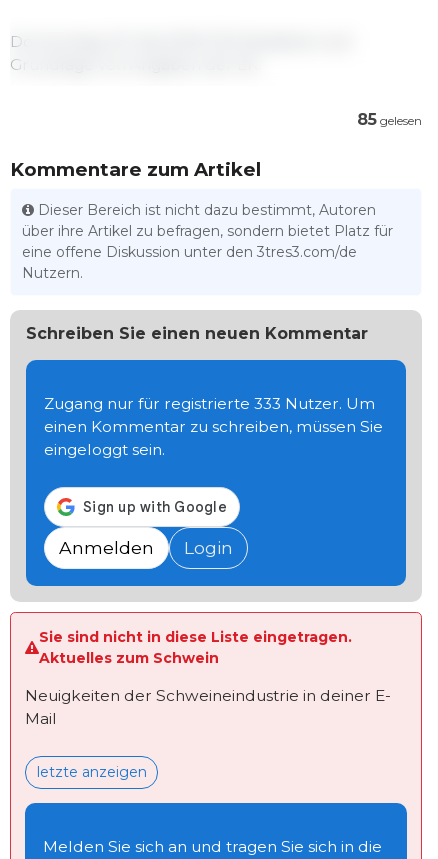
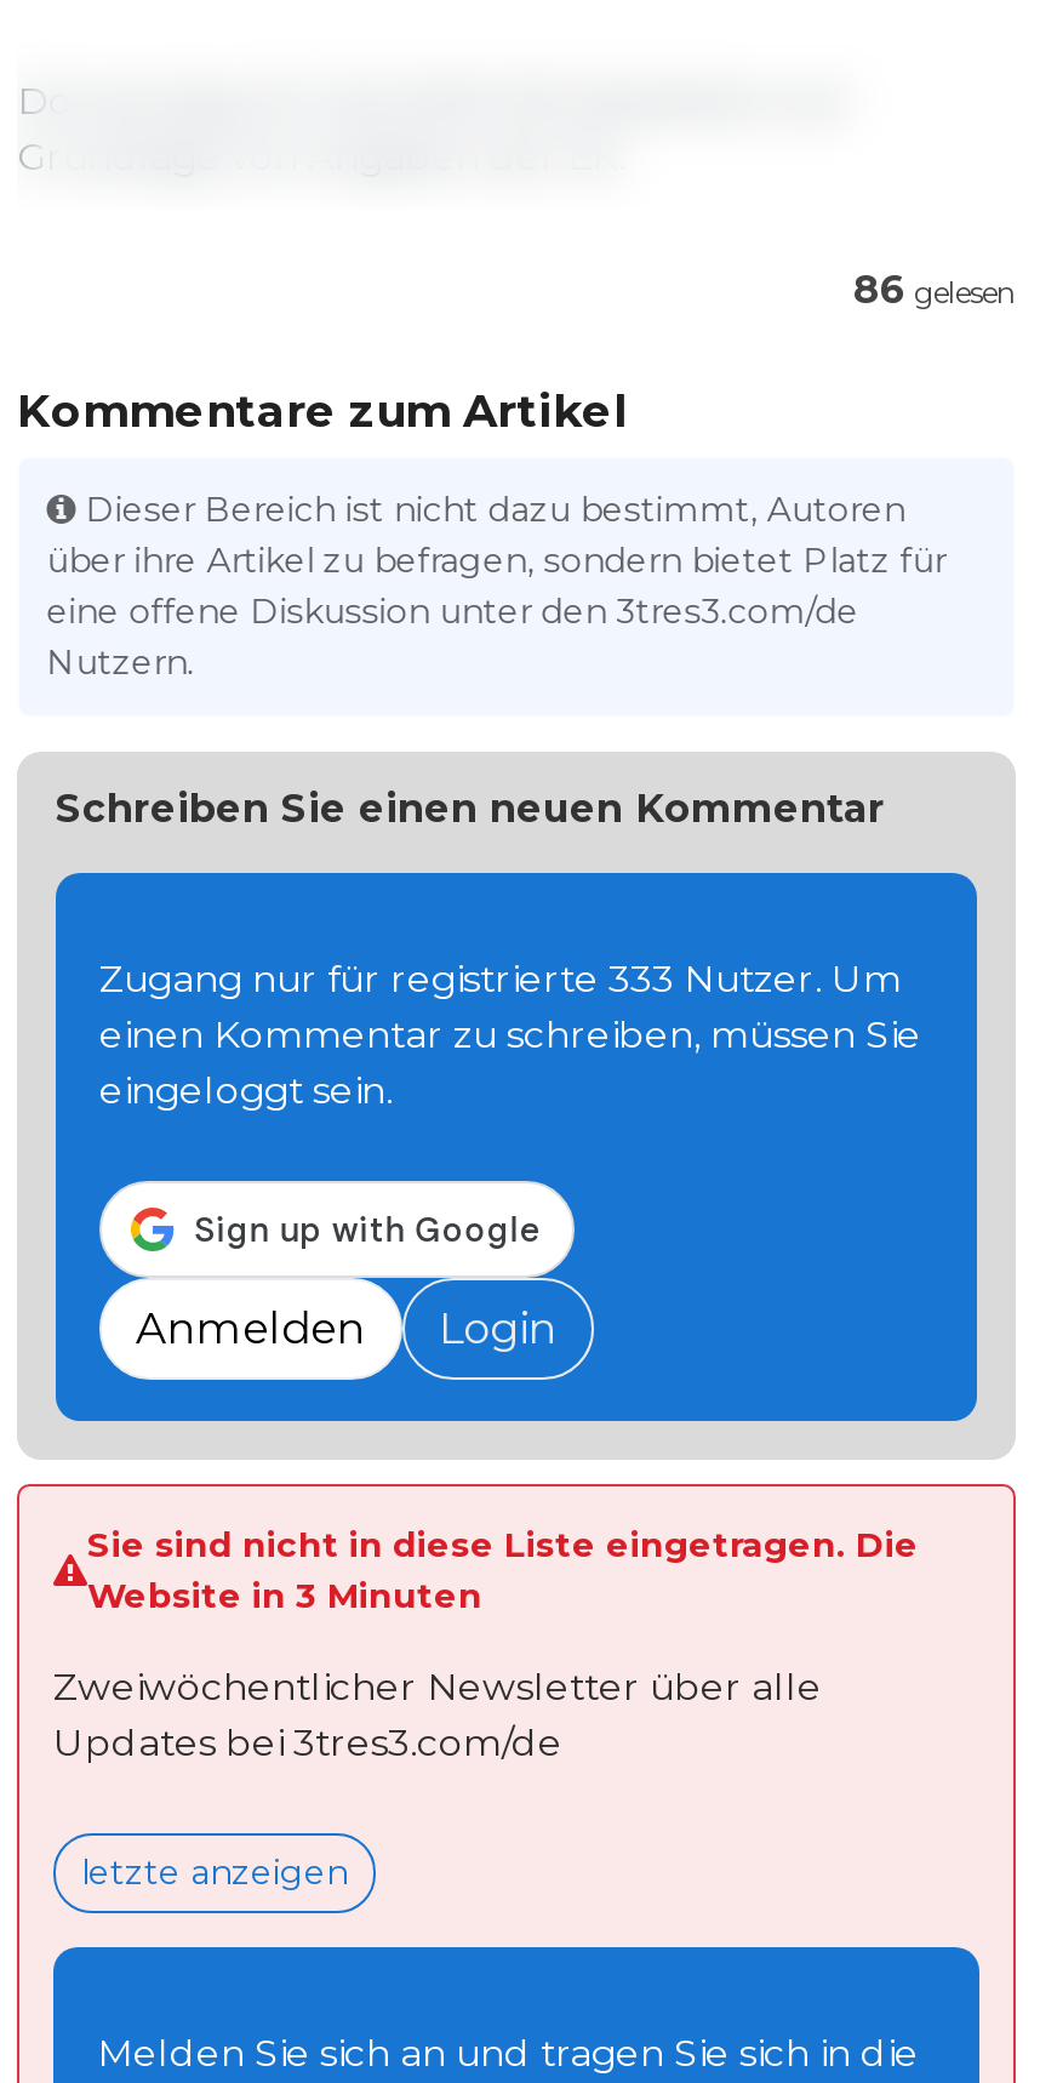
- 85 gelesen
+ 86 gelesen

- Sie sind nicht in diese Liste eingetragen.
- Aktuelles zum Schwein
+ Sie sind nicht in diese Liste eingetragen. Die
+ Website in 3 Minuten

- Neuigkeiten der Schweineindustrie in deiner E-
- Mail
+ Zweiwöchentlicher Newsletter über alle
+ Updates bei 3tres3.com/de
